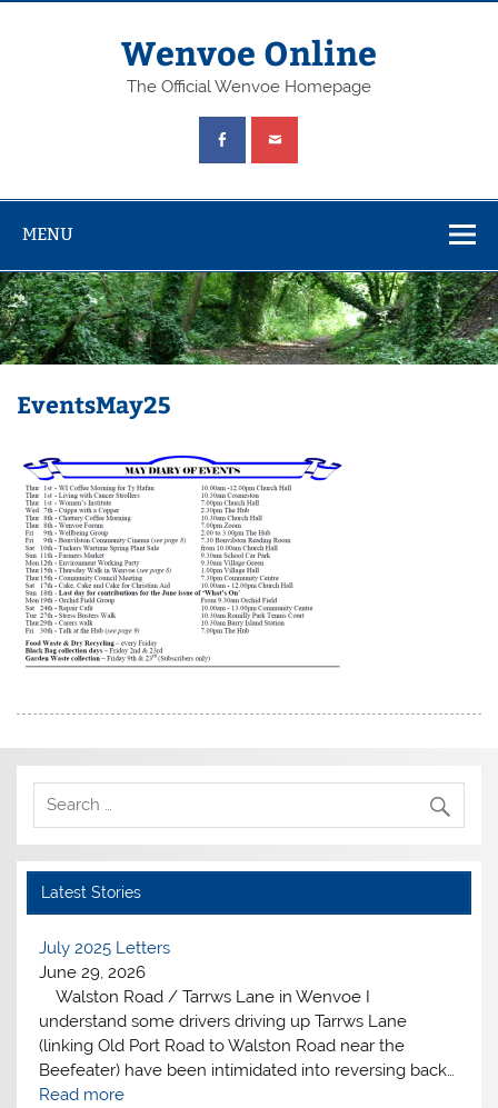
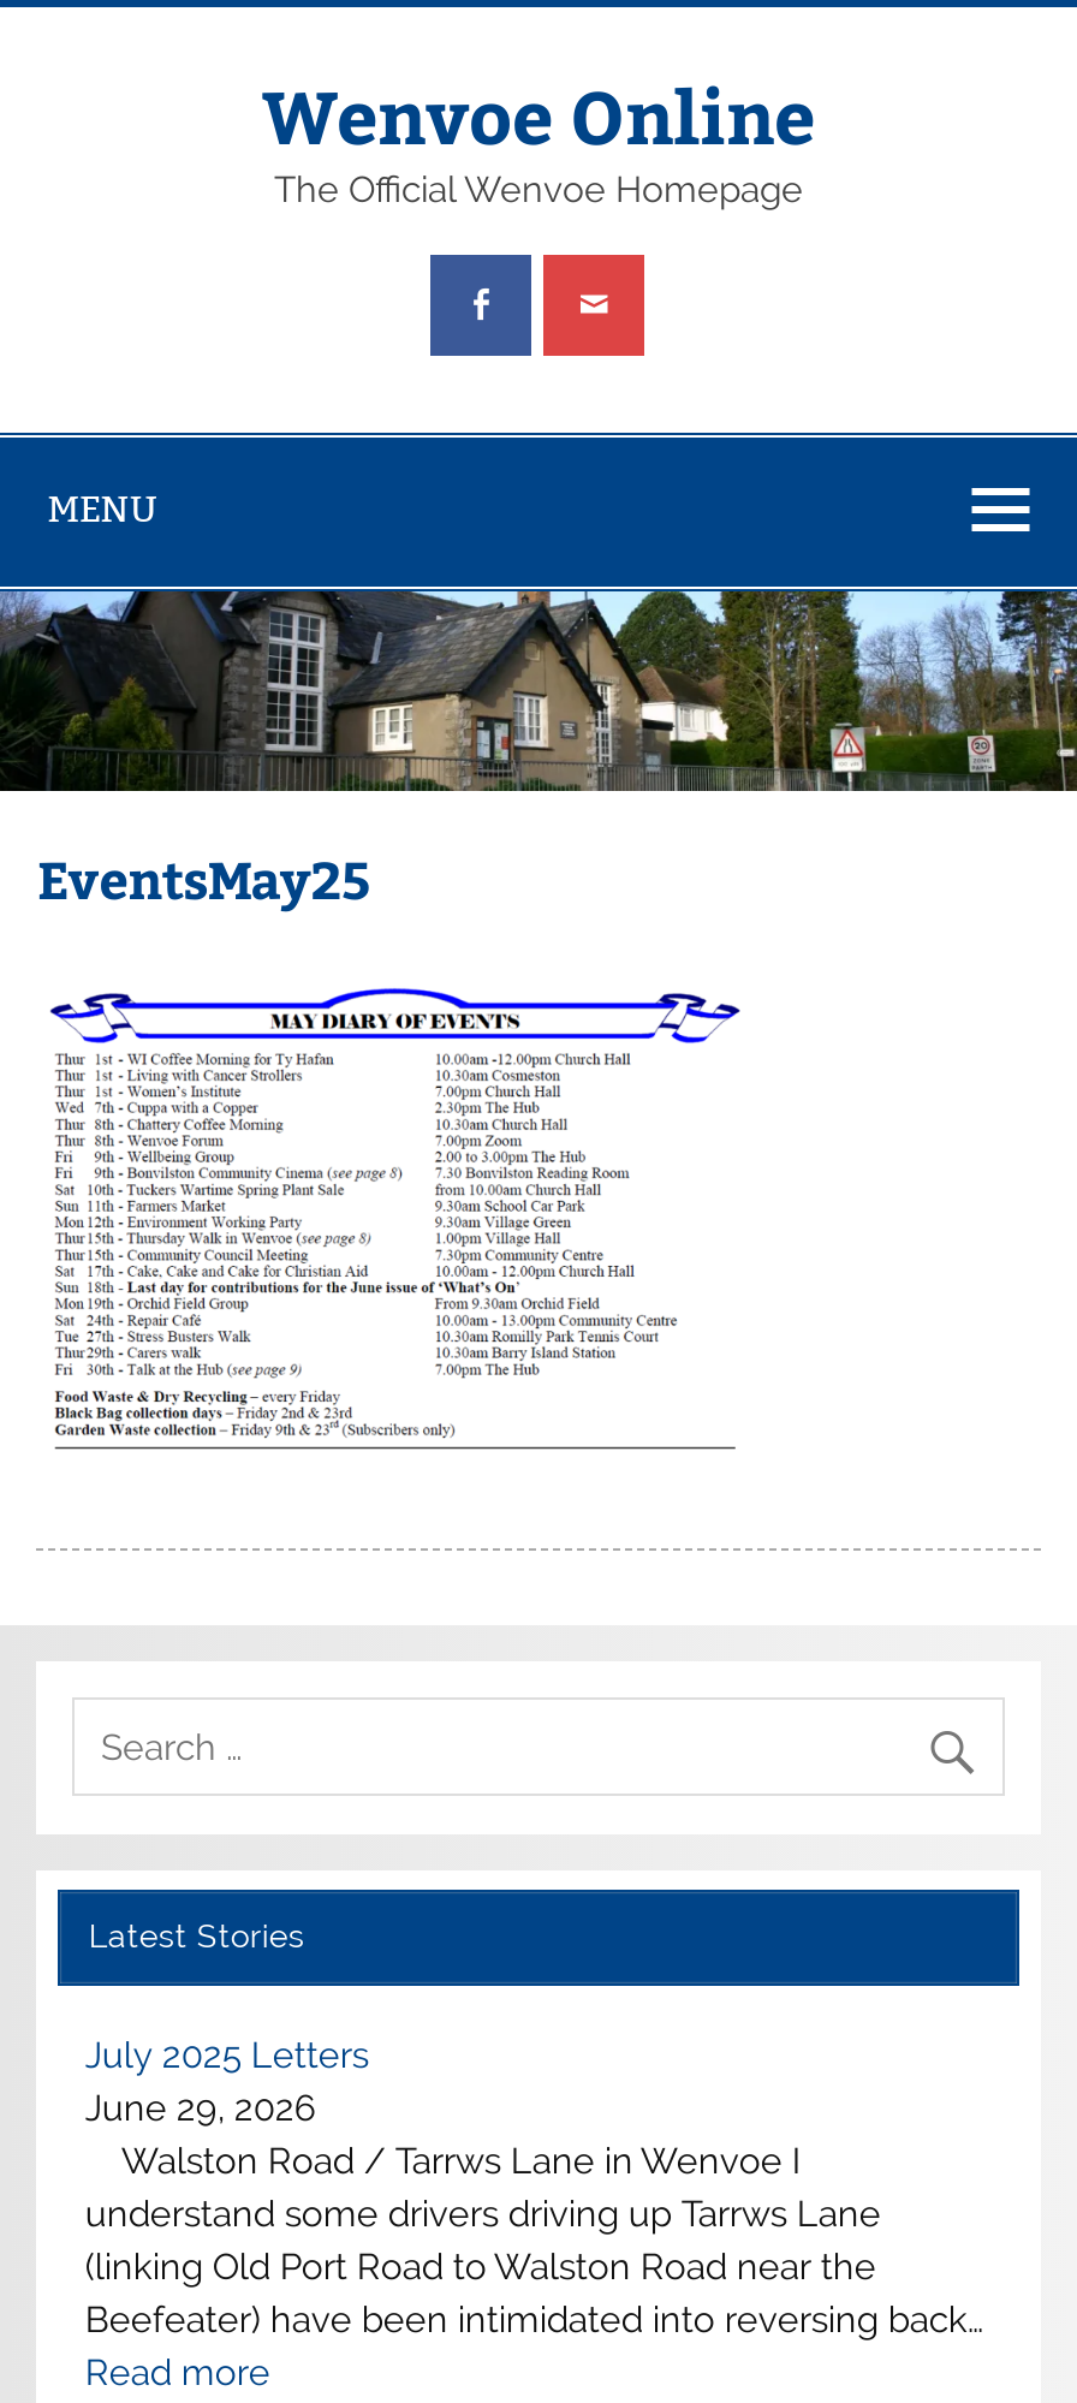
- [image]
+ [image]
